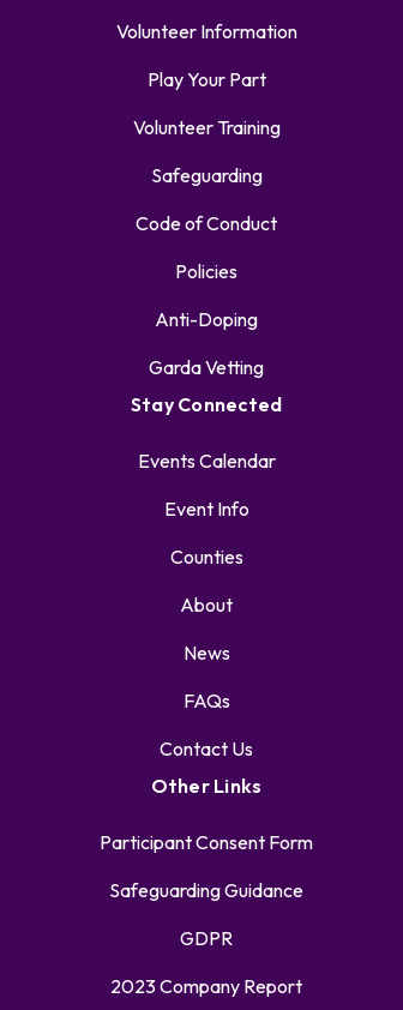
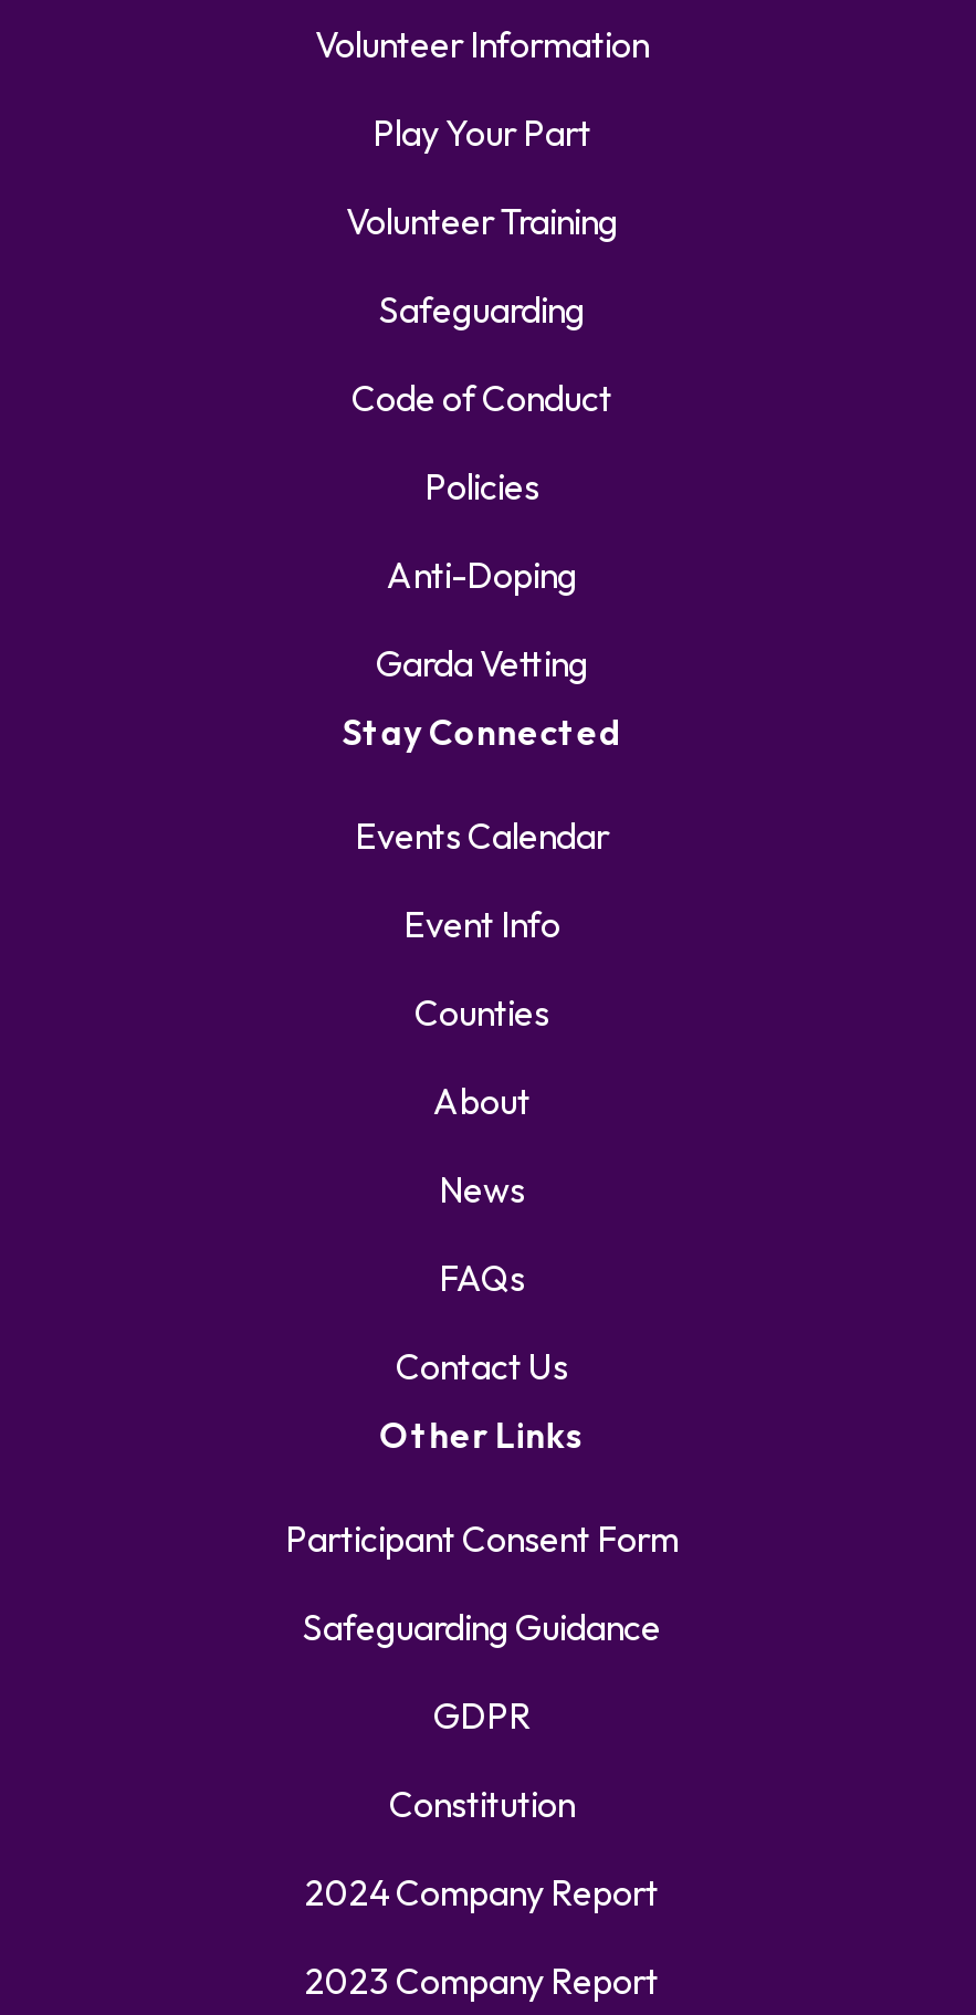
+ Constitution
+ 2024 Company Report
